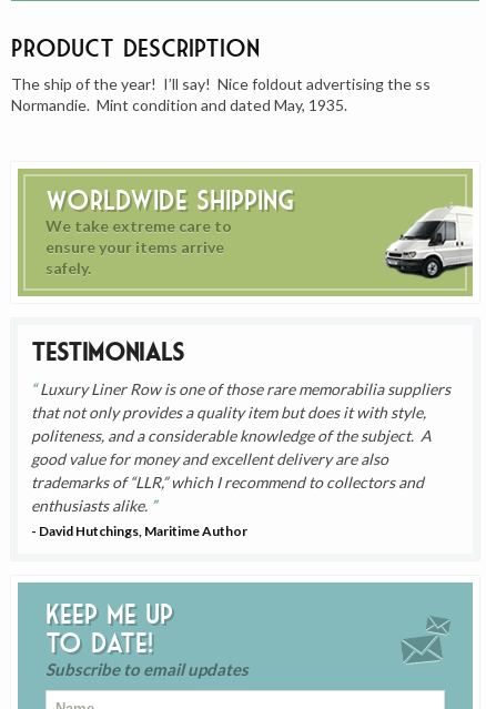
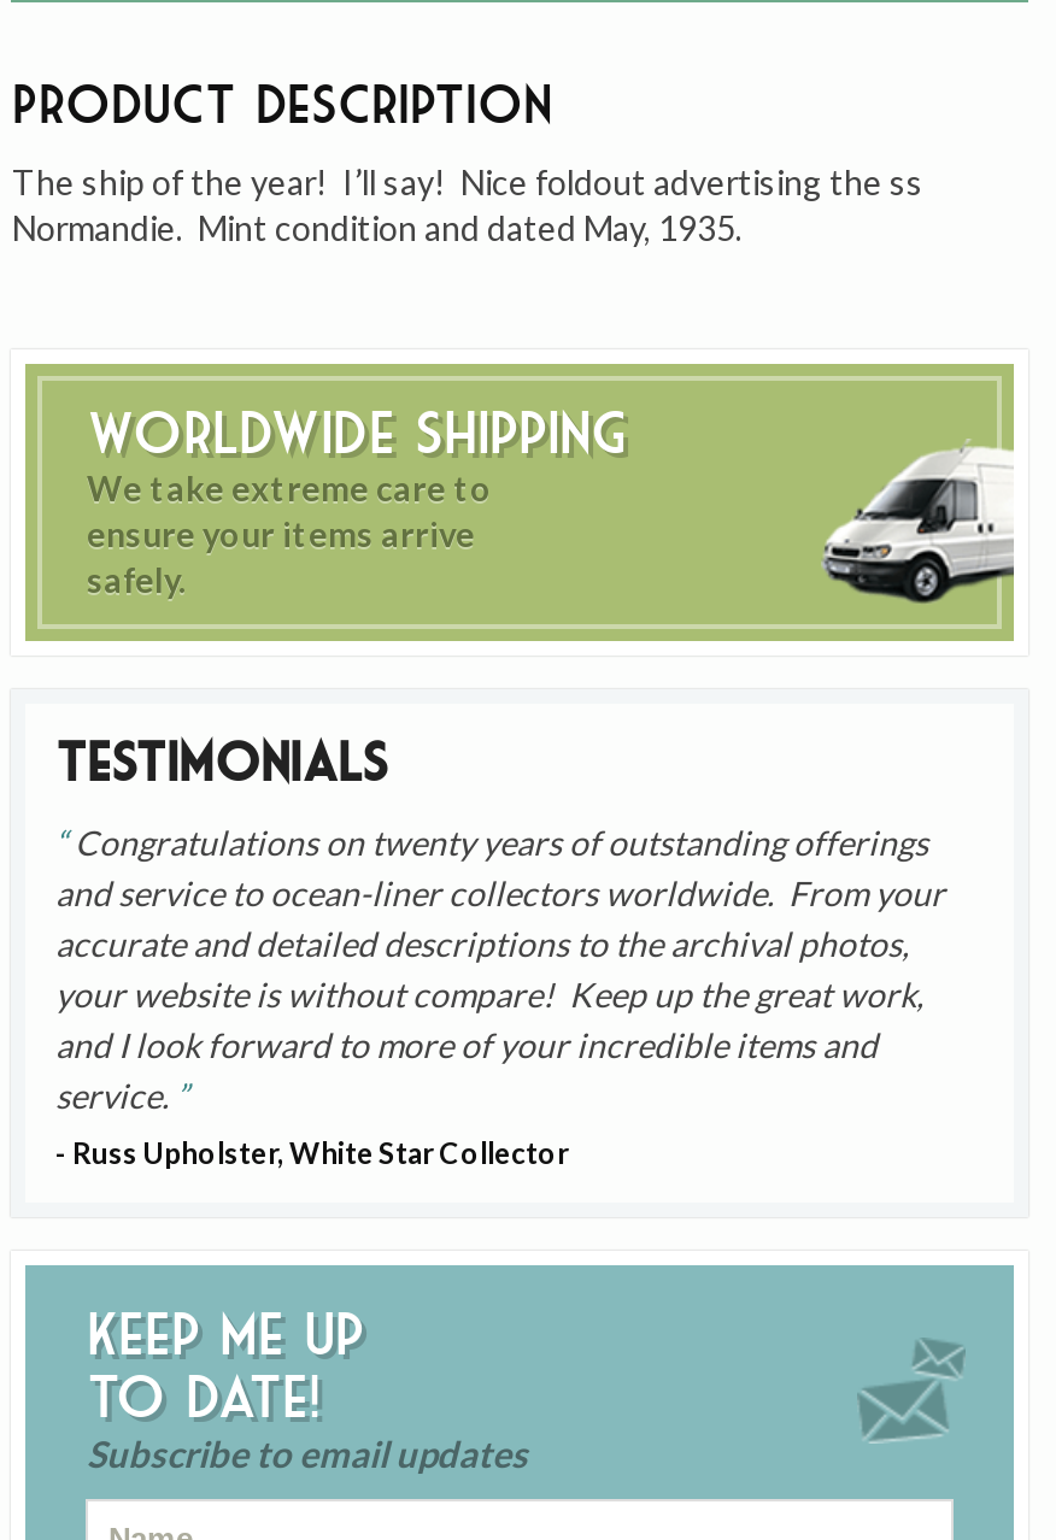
- Luxury Liner Row is one of those rare memorabilia suppliers
- that not only provides a quality item but does it with style,
- politeness, and a considerable knowledge of the subject. A
- good value for money and excellent delivery are also
- trademarks of “LLR,” which I recommend to collectors and
- enthusiasts alike.
- - David Hutchings, Maritime Author
+ Congratulations on twenty years of outstanding offerings
+ and service to ocean-liner collectors worldwide. From your
+ accurate and detailed descriptions to the archival photos,
+ your website is without compare! Keep up the great work,
+ and I look forward to more of your incredible items and
+ service.
+ - Russ Upholster, White Star Collector
